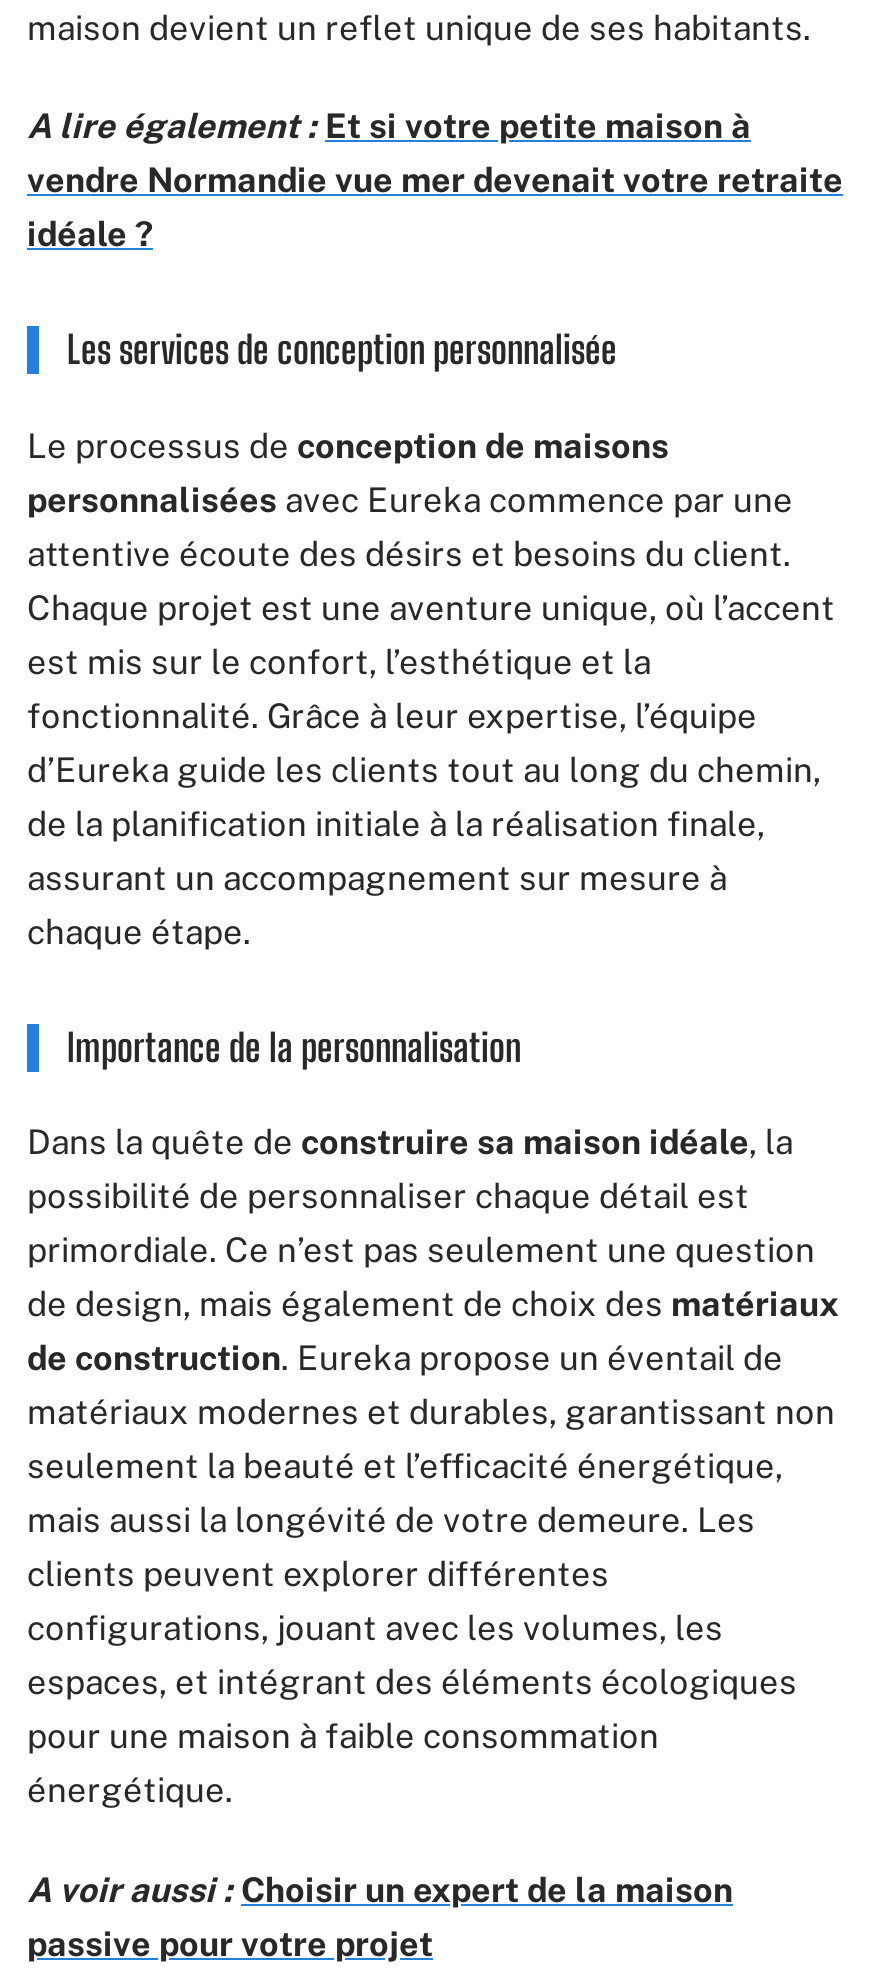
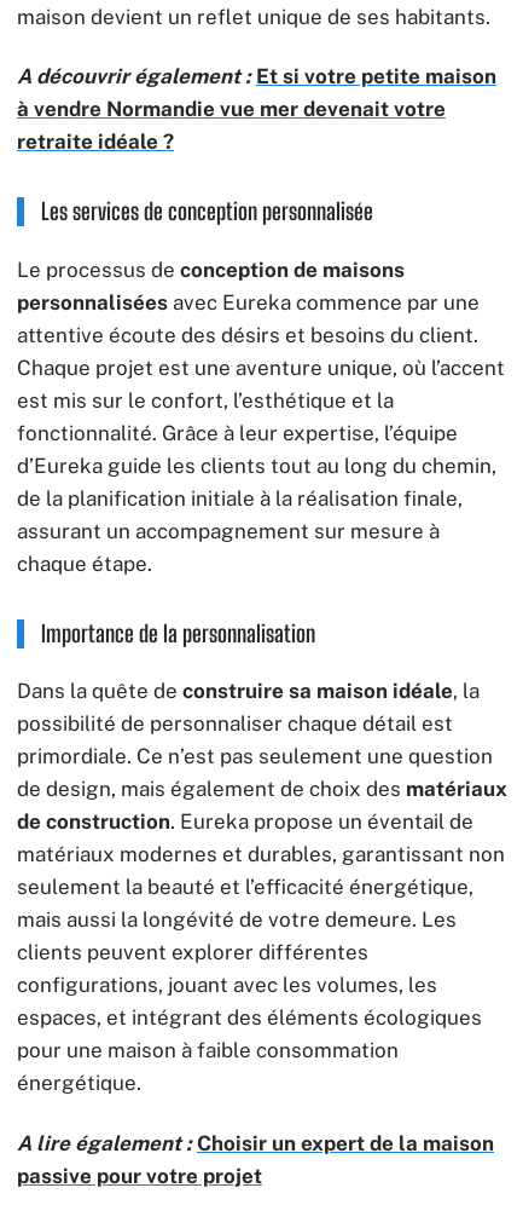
- A lire également : Et si votre petite maison à
- vendre Normandie vue mer devenait votre retraite
- idéale ?
+ A découvrir également : Et si votre petite maison
+ à vendre Normandie vue mer devenait votre
+ retraite idéale ?

- A voir aussi : Choisir un expert de la maison
+ A lire également : Choisir un expert de la maison
